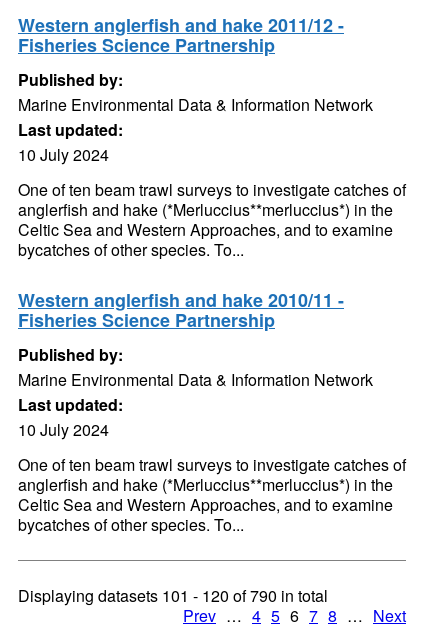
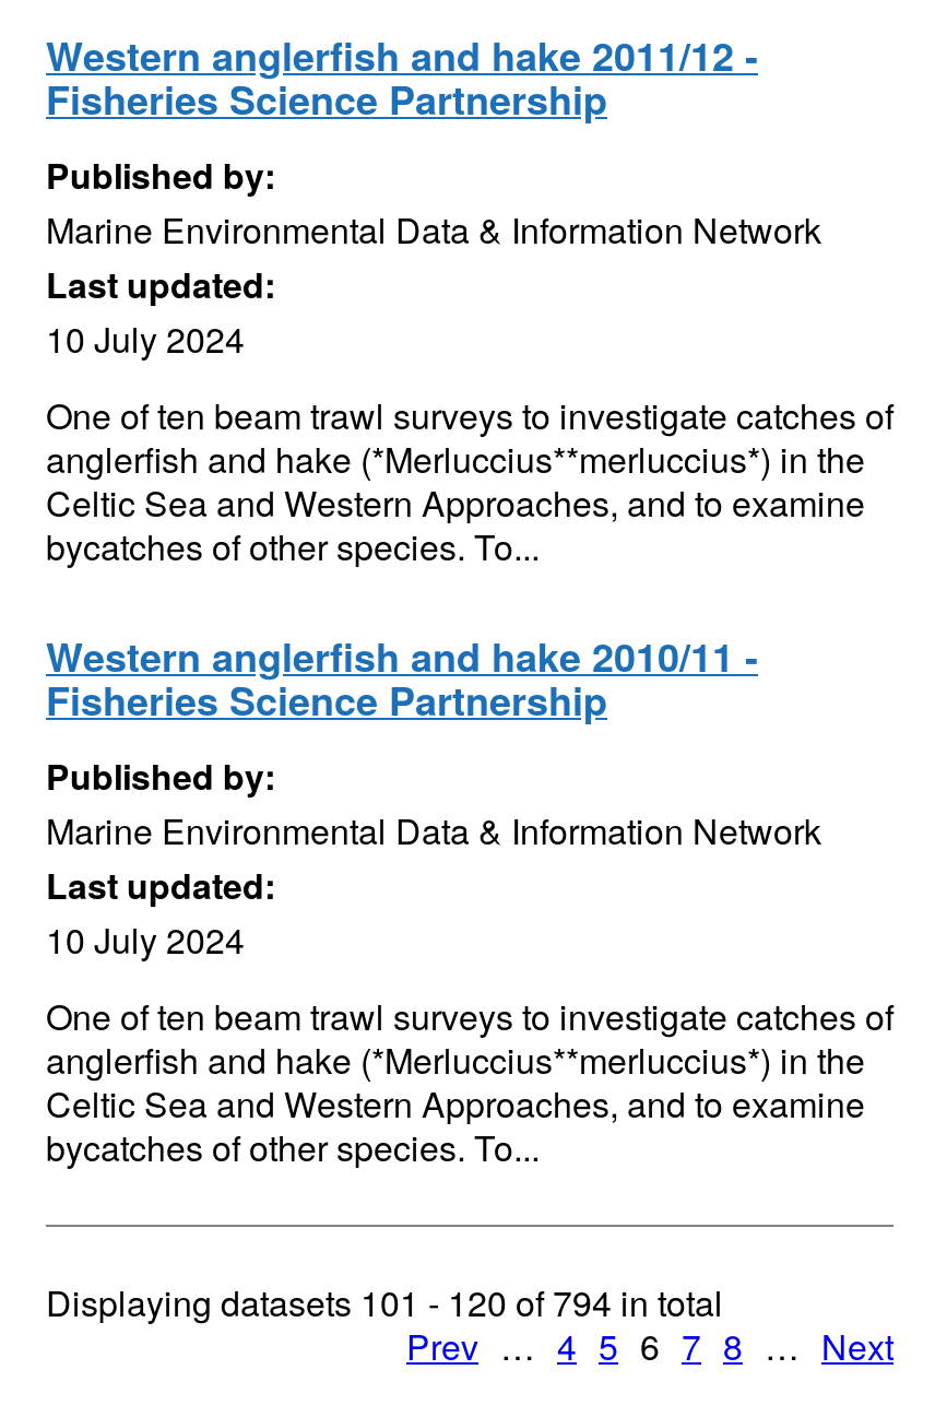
- Displaying datasets 101 - 120 of 790 in total
+ Displaying datasets 101 - 120 of 794 in total
